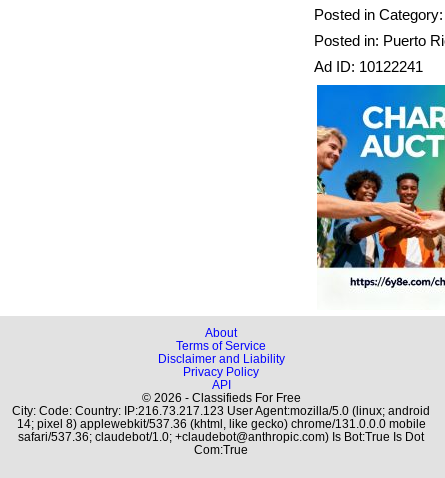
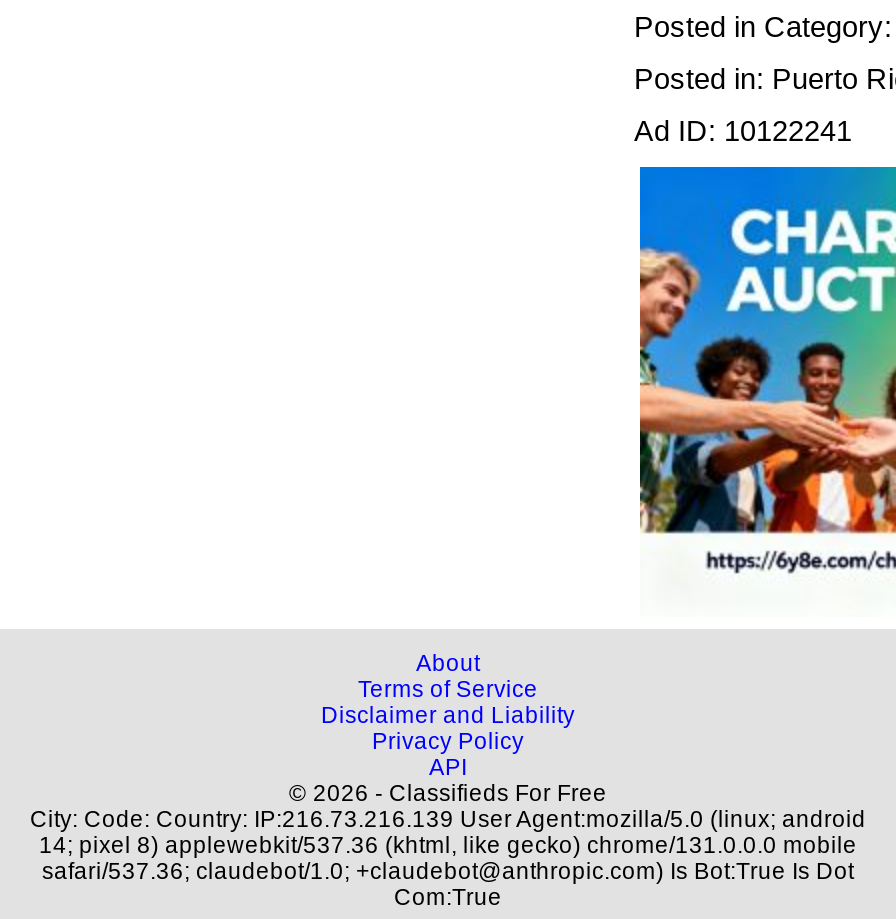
- City: Code: Country: IP:216.73.217.123 User Agent:mozilla/5.0 (linux; android
+ City: Code: Country: IP:216.73.216.139 User Agent:mozilla/5.0 (linux; android
